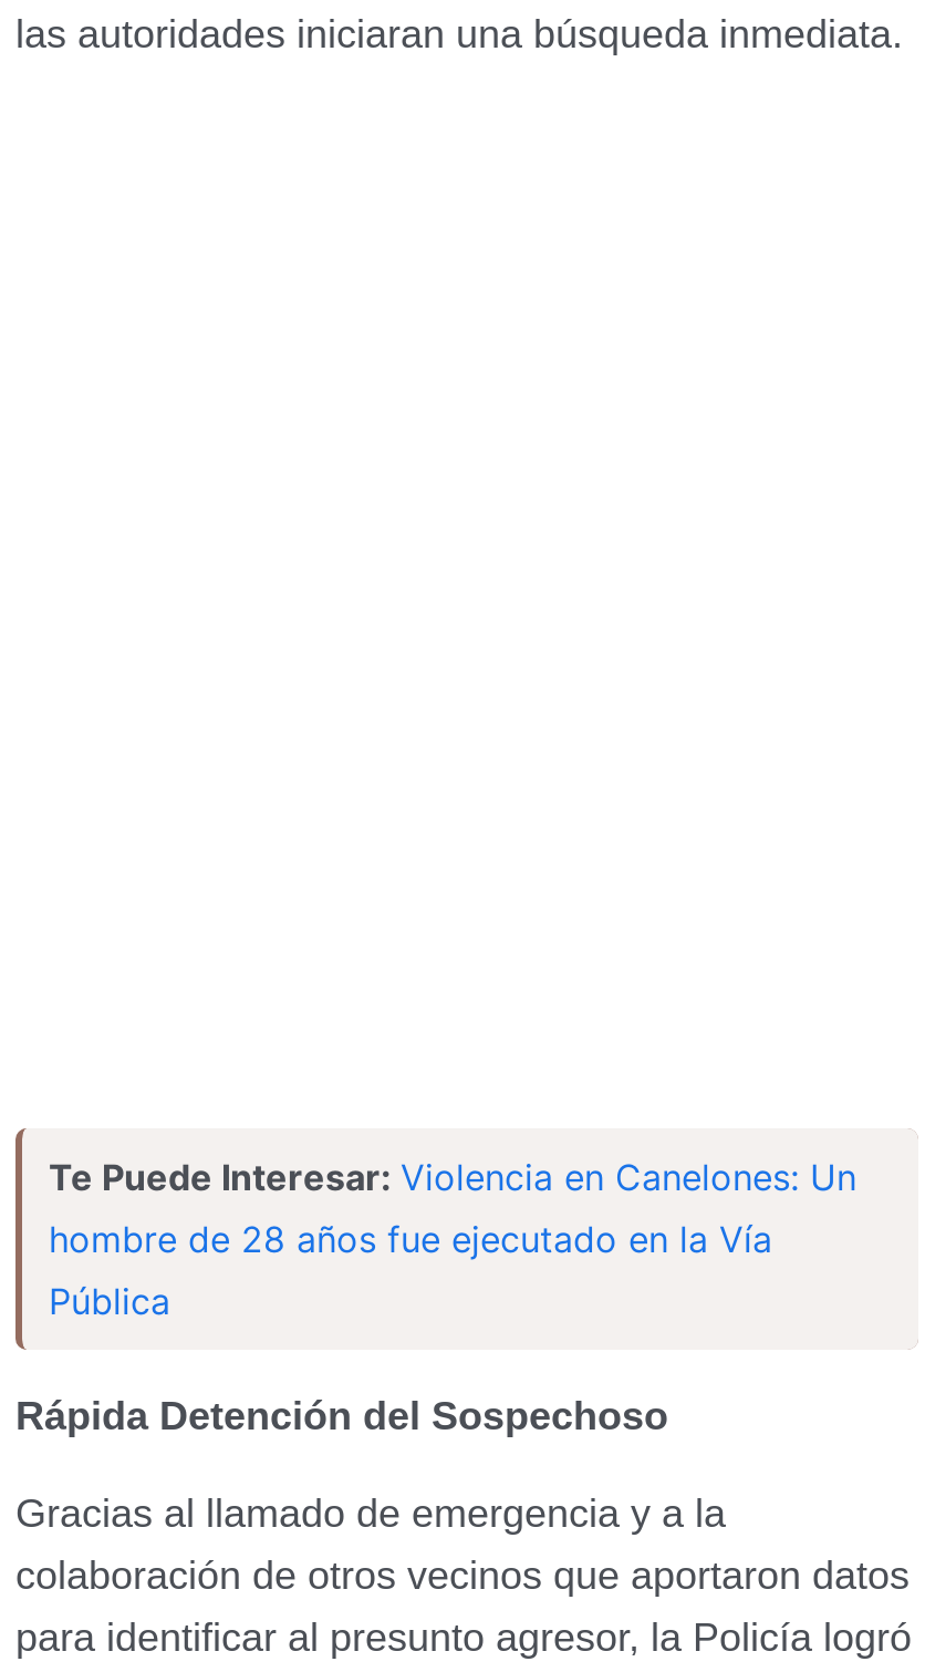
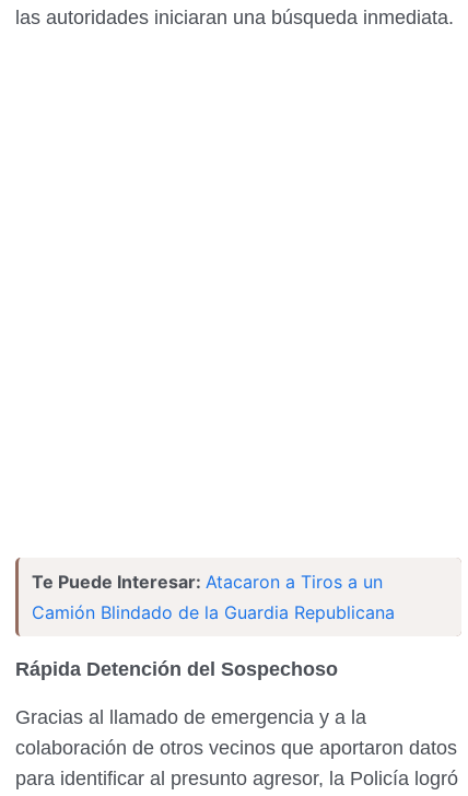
- Te Puede Interesar: Violencia en Canelones: Un
- hombre de 28 años fue ejecutado en la Vía
- Pública
+ Te Puede Interesar: Atacaron a Tiros a un
+ Camión Blindado de la Guardia Republicana
